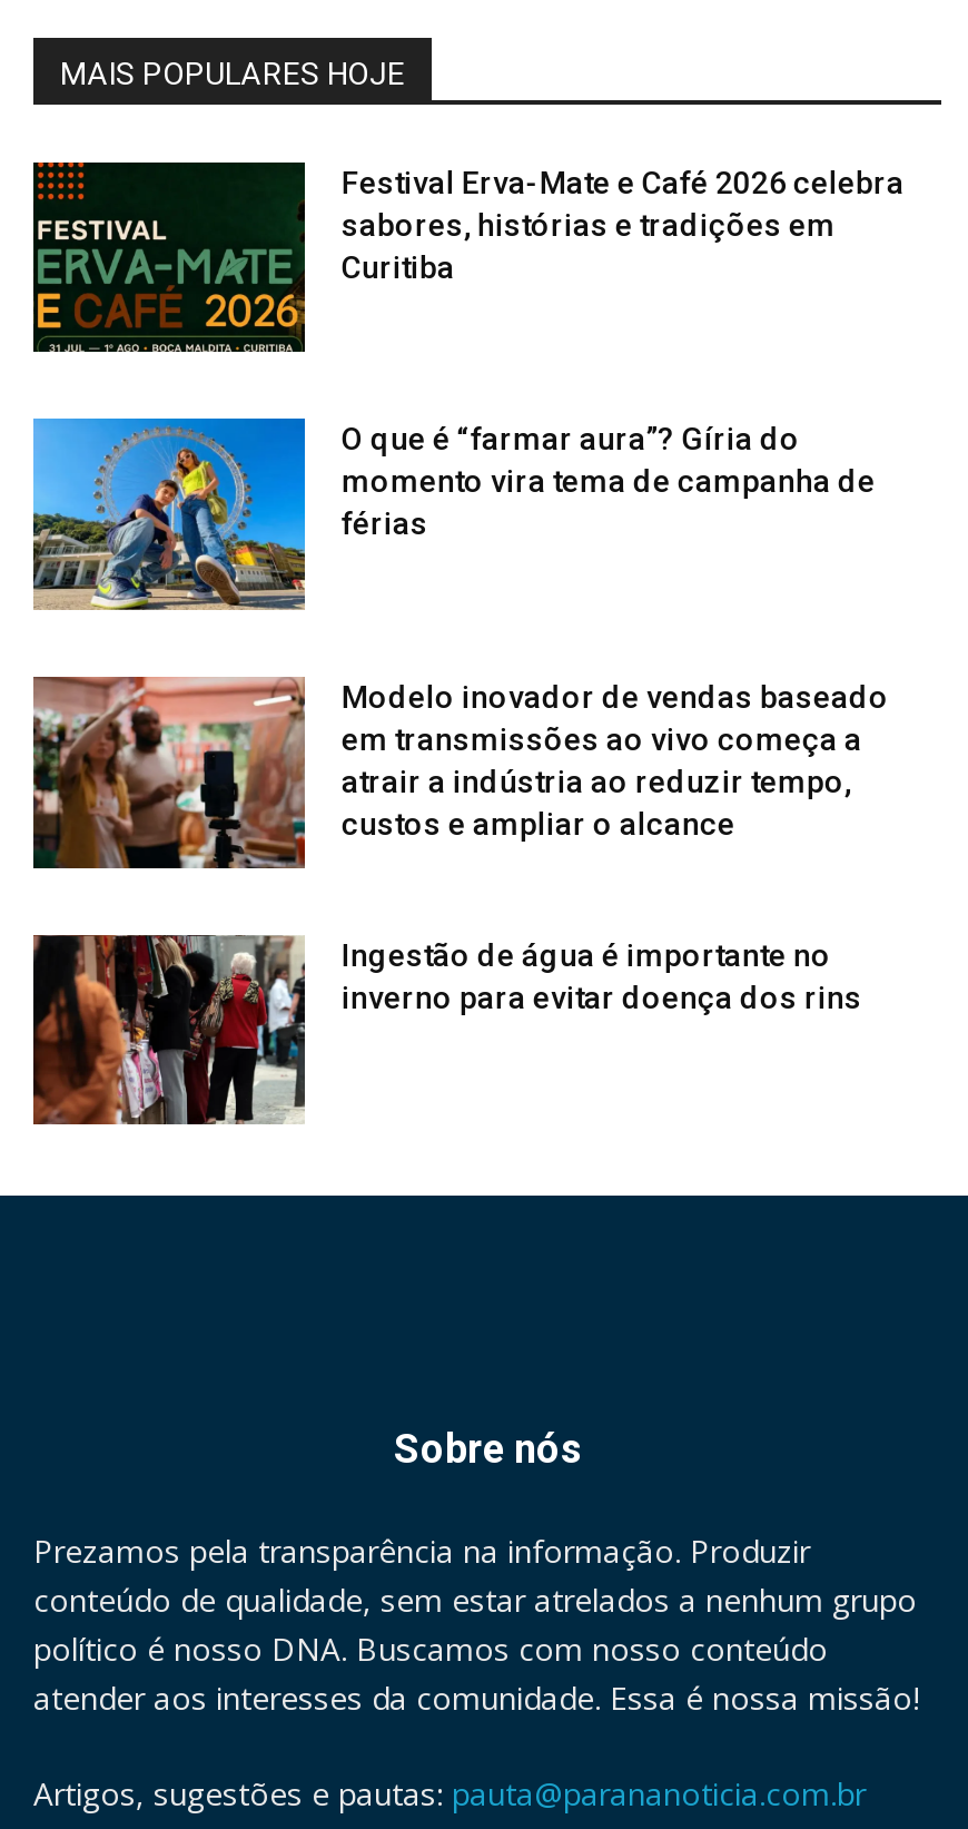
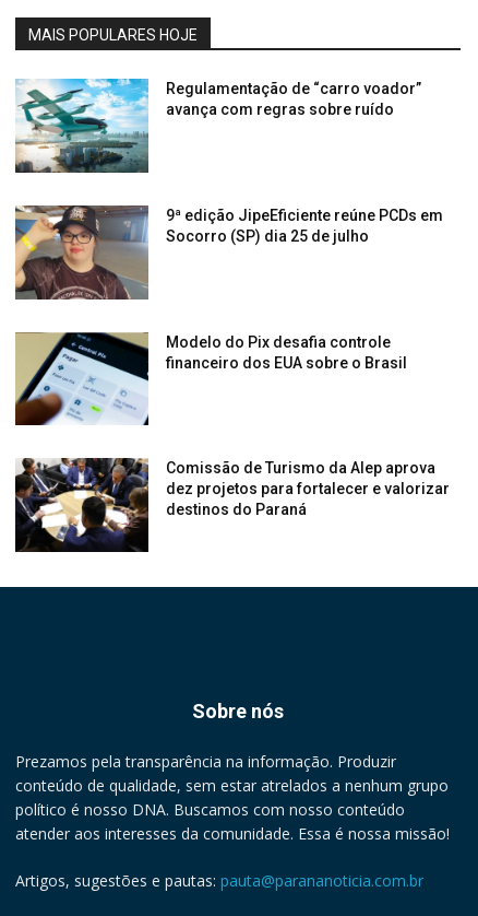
- [image]
- Festival Erva-Mate e Café 2026 celebra
- sabores, histórias e tradições em
- Curitiba
+ [image]
+ Regulamentação de “carro voador”
+ avança com regras sobre ruído

- [image]
- O que é “farmar aura”? Gíria do
- momento vira tema de campanha de
- férias
+ [image]
+ 9ª edição JipeEficiente reúne PCDs em
+ Socorro (SP) dia 25 de julho

- [image]
- Modelo inovador de vendas baseado
- em transmissões ao vivo começa a
- atrair a indústria ao reduzir tempo,
- custos e ampliar o alcance
+ [image]
+ Modelo do Pix desafia controle
+ financeiro dos EUA sobre o Brasil

- [image]
- Ingestão de água é importante no
- inverno para evitar doença dos rins
+ [image]
+ Comissão de Turismo da Alep aprova
+ dez projetos para fortalecer e valorizar
+ destinos do Paraná
